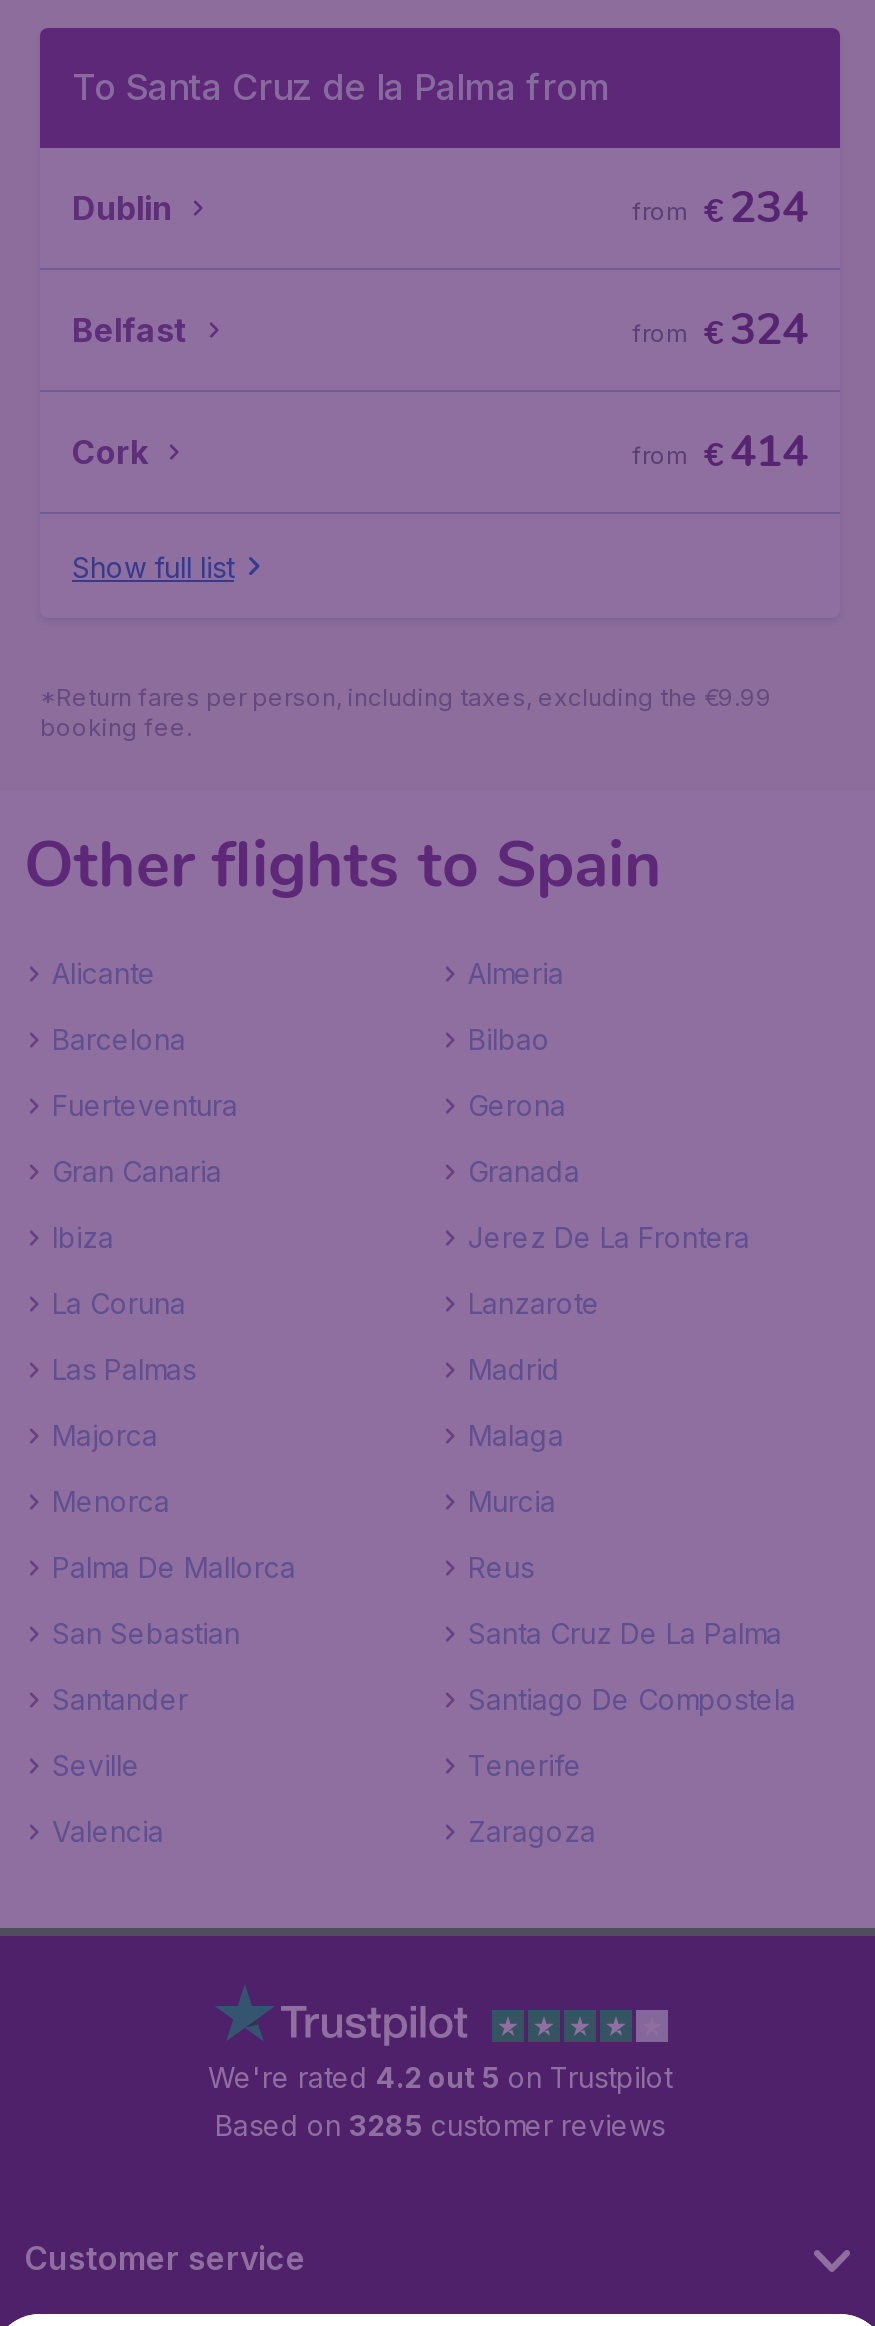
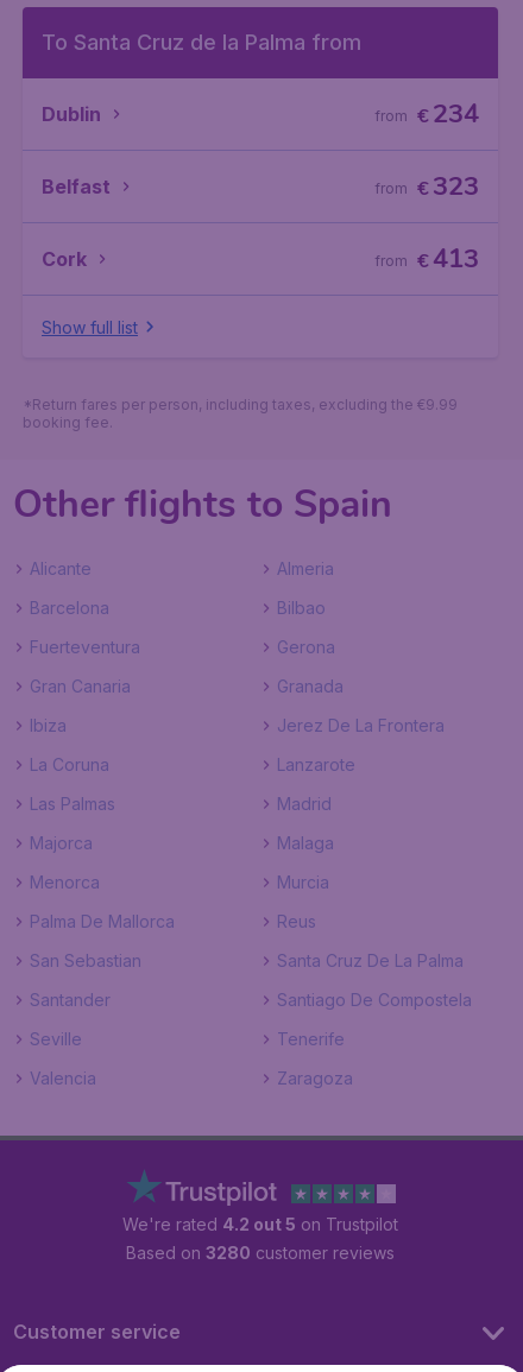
- from € 324
+ from € 323

- from € 414
+ from € 413

- Based on 3285 customer reviews
+ Based on 3280 customer reviews
